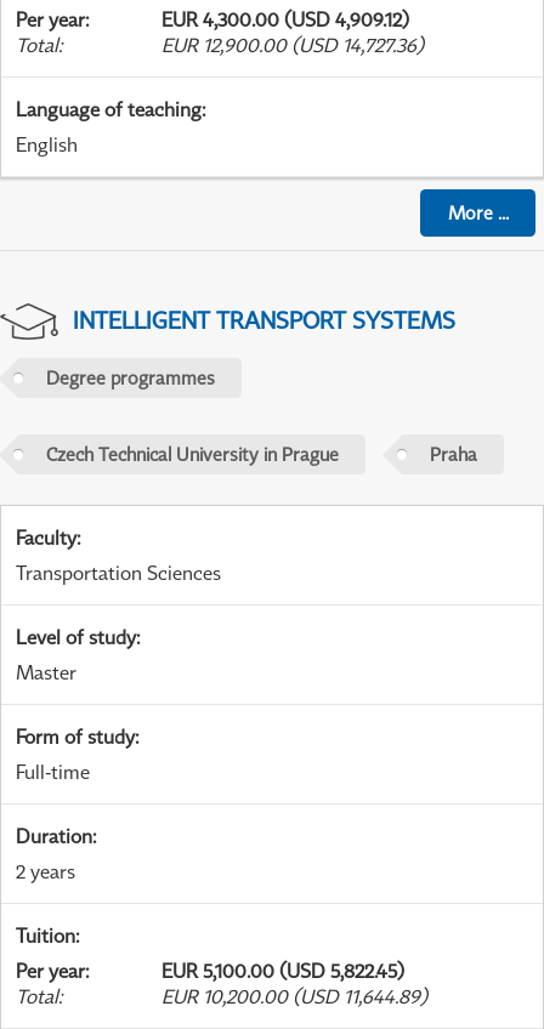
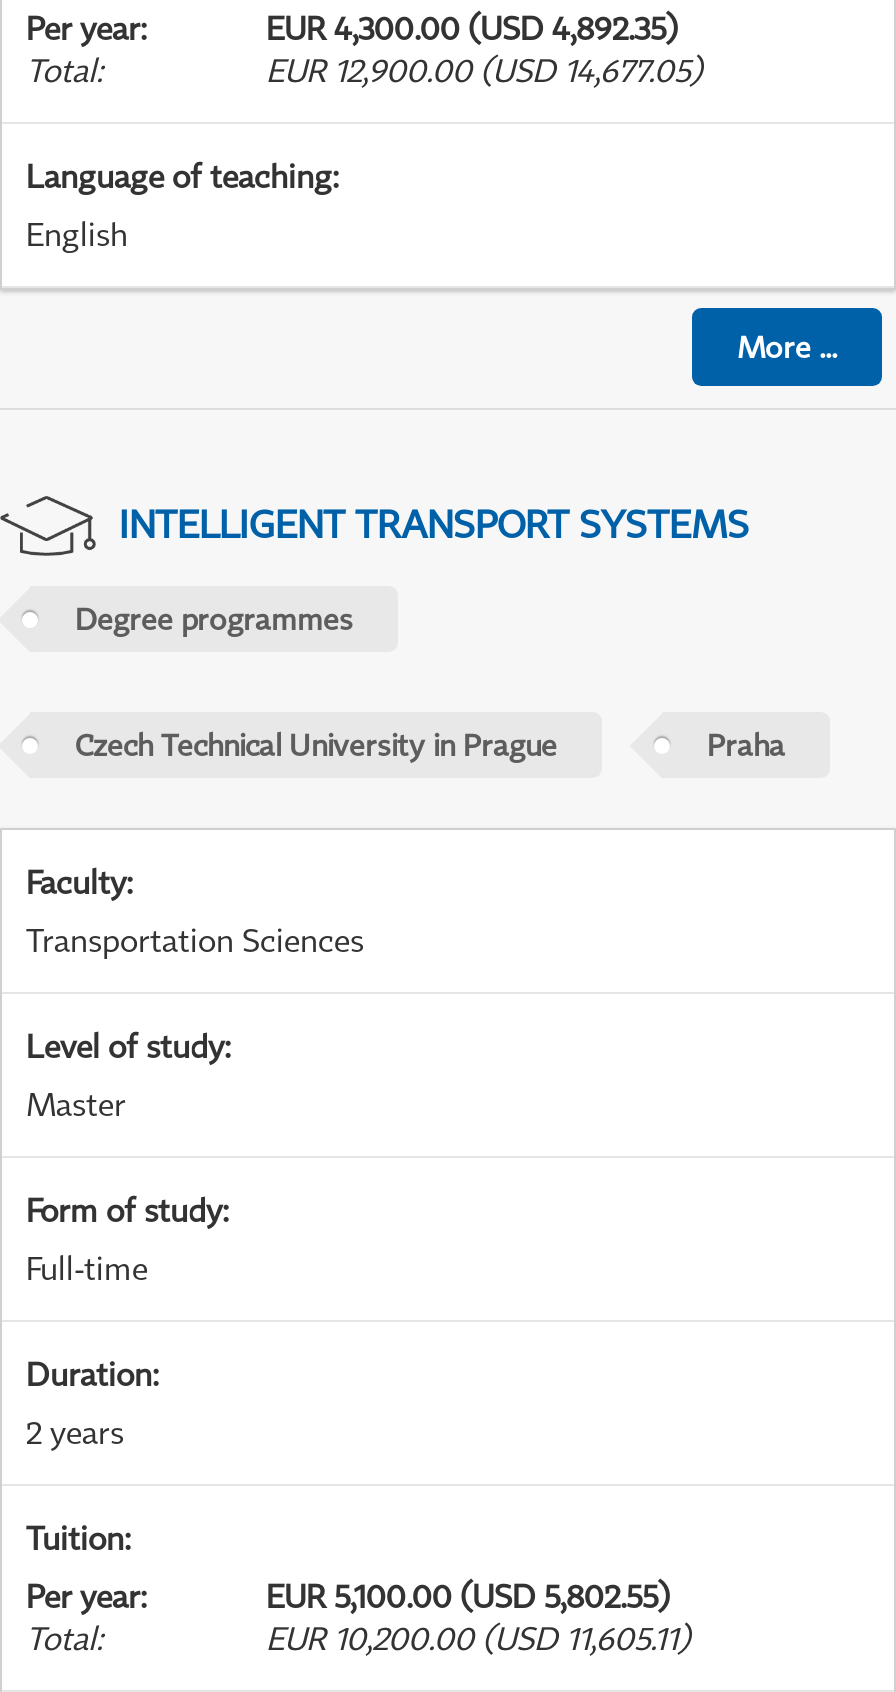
- EUR 4,300.00 (USD 4,909.12)
+ EUR 4,300.00 (USD 4,892.35)

- EUR 12,900.00 (USD 14,727.36)
+ EUR 12,900.00 (USD 14,677.05)

- EUR 5,100.00 (USD 5,822.45)
+ EUR 5,100.00 (USD 5,802.55)

- EUR 10,200.00 (USD 11,644.89)
+ EUR 10,200.00 (USD 11,605.11)
